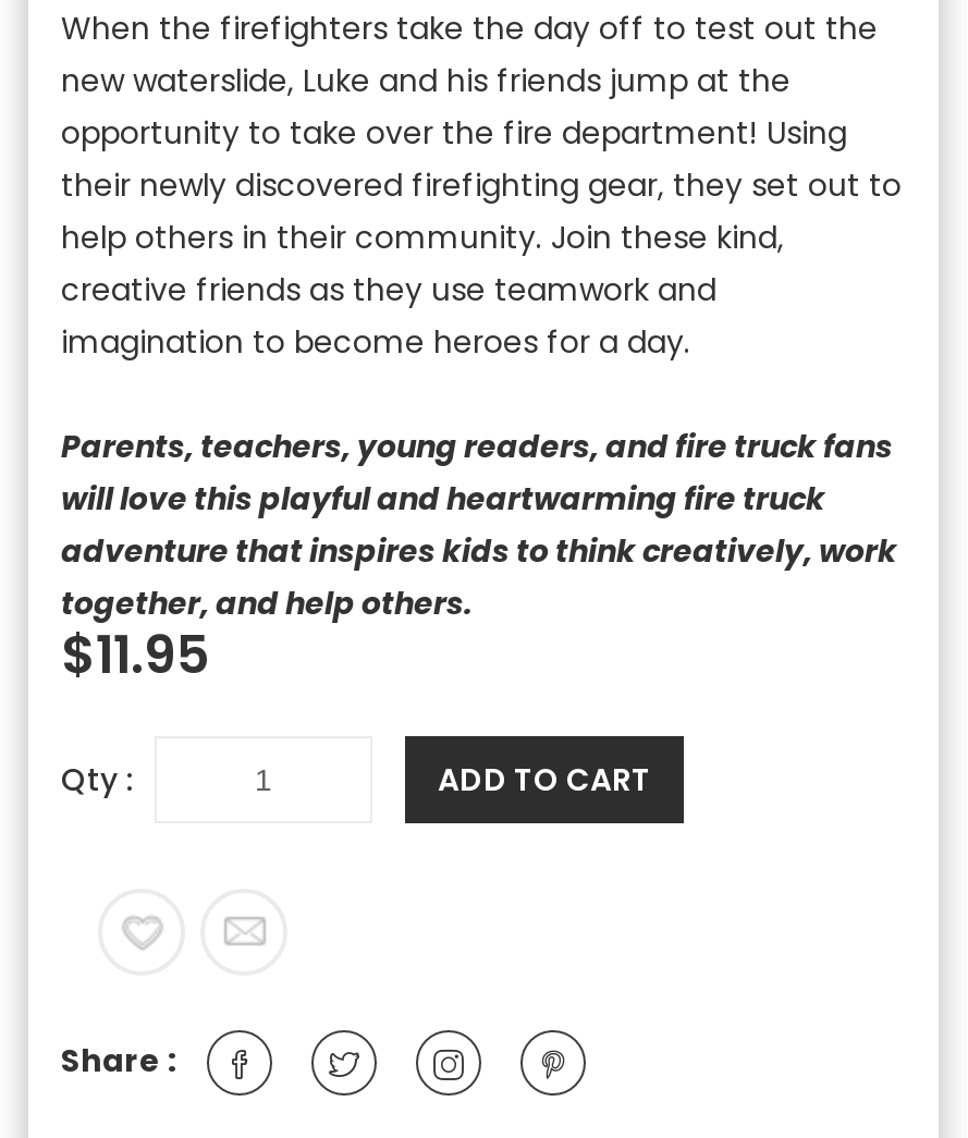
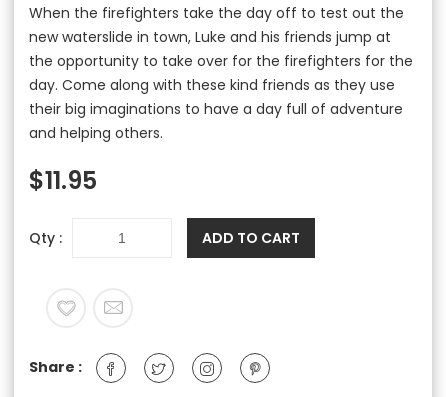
- new waterslide, Luke and his friends jump at the
- opportunity to take over the fire department! Using
- their newly discovered firefighting gear, they set out to
- help others in their community. Join these kind,
- creative friends as they use teamwork and
- imagination to become heroes for a day.
- Parents, teachers, young readers, and fire truck fans
- will love this playful and heartwarming fire truck
- adventure that inspires kids to think creatively, work
- together, and help others.
+ new waterslide in town, Luke and his friends jump at
+ the opportunity to take over for the firefighters for the
+ day. Come along with these kind friends as they use
+ their big imaginations to have a day full of adventure
+ and helping others.
